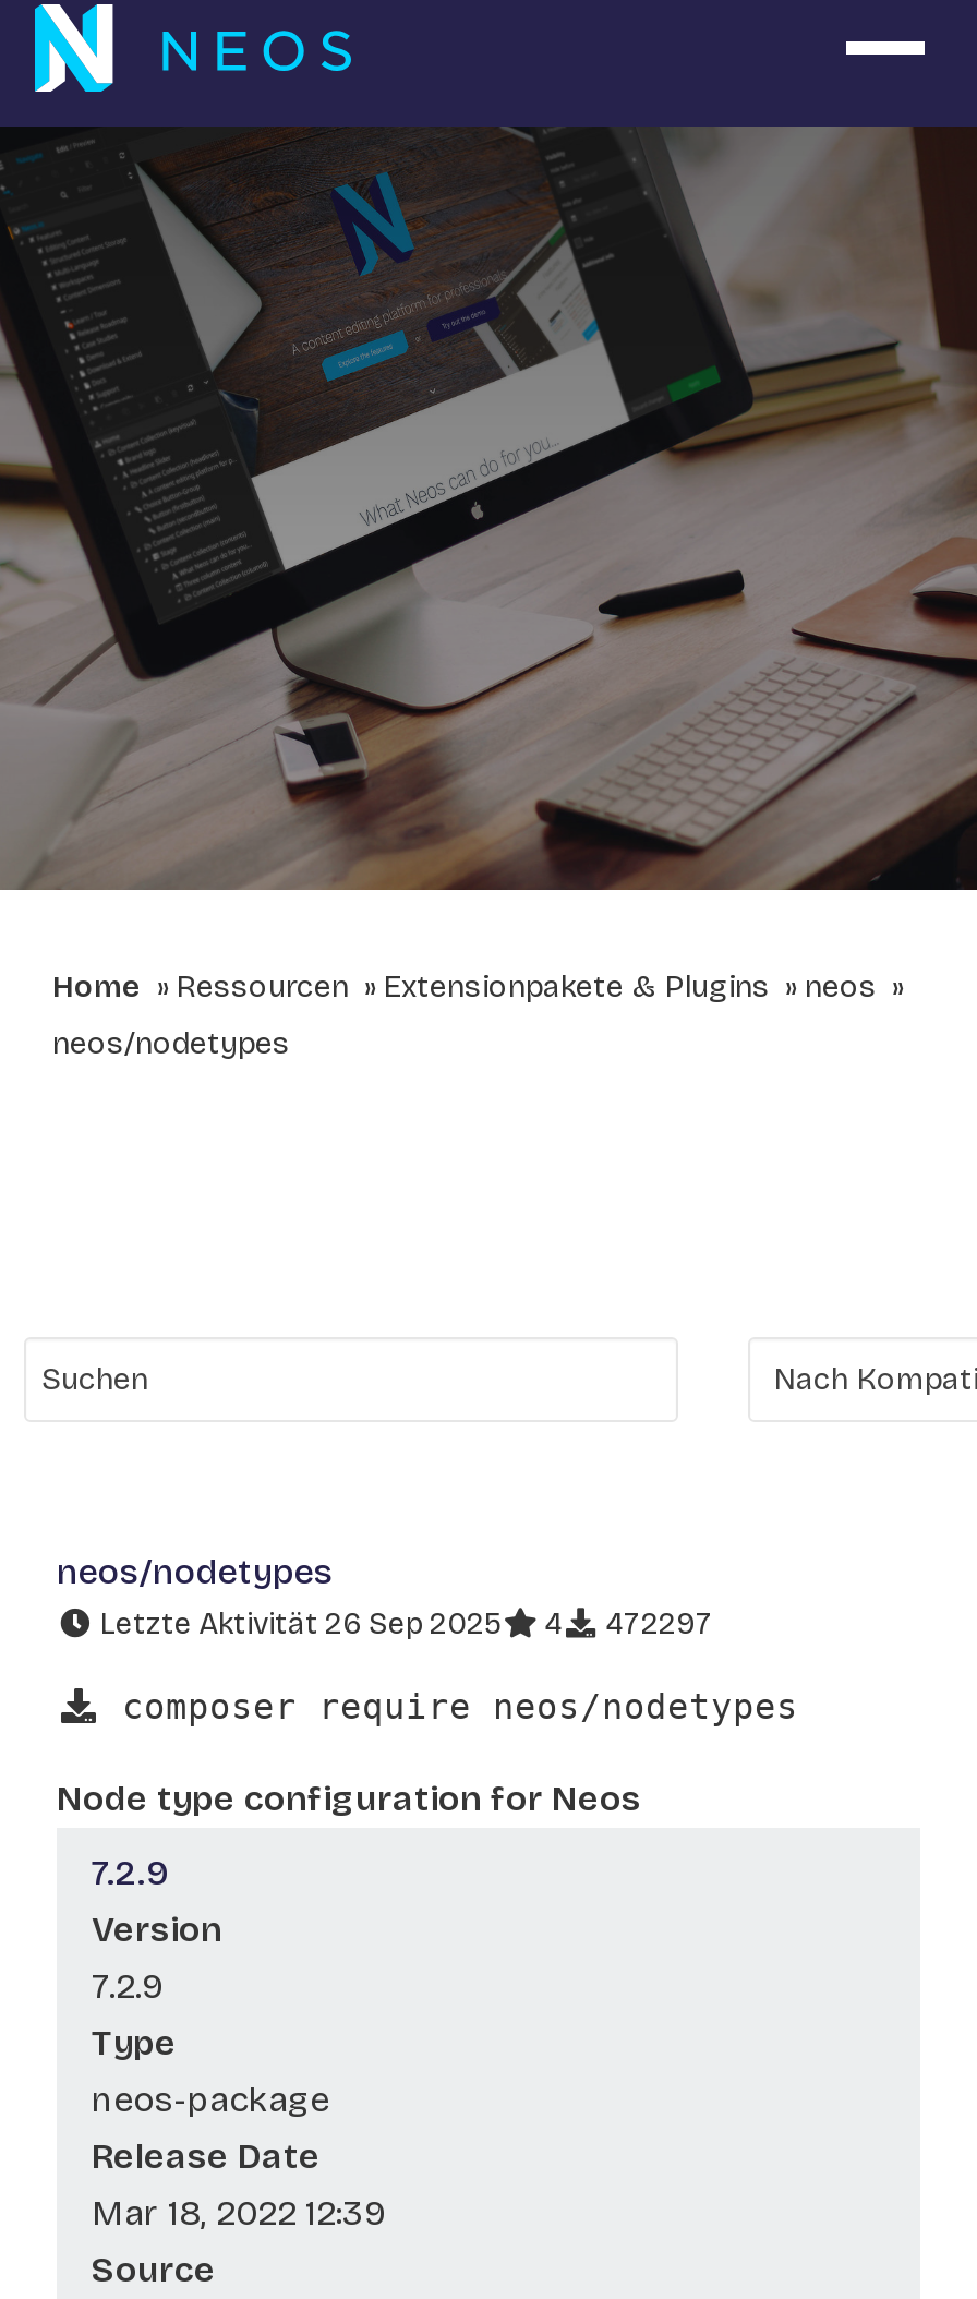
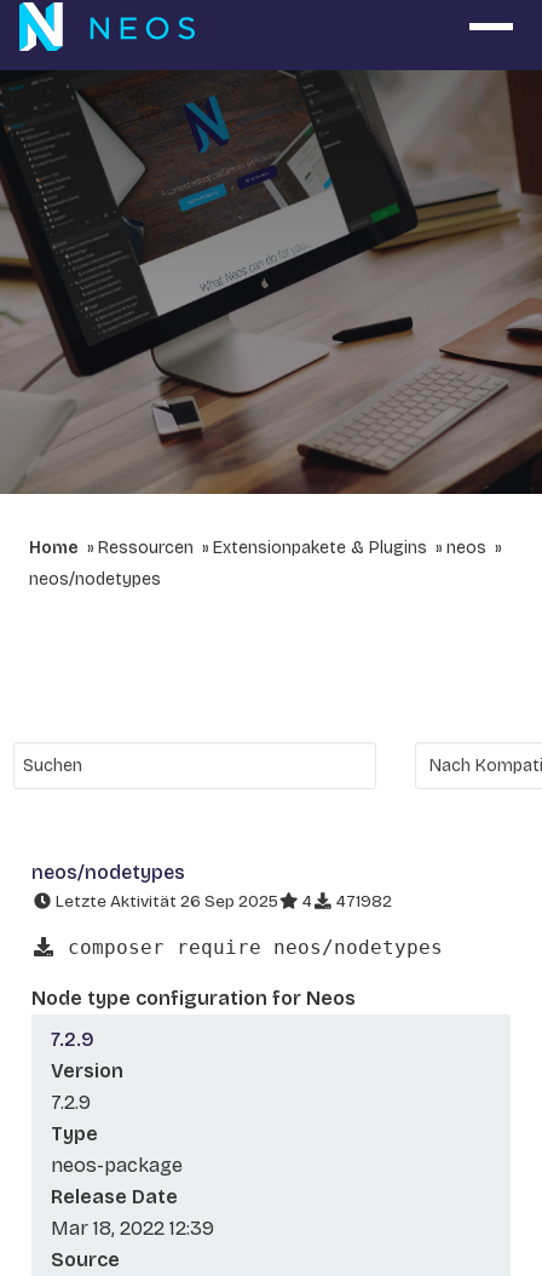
- Letzte Aktivität 26 Sep 2025 4 472297
+ Letzte Aktivität 26 Sep 2025 4 471982
